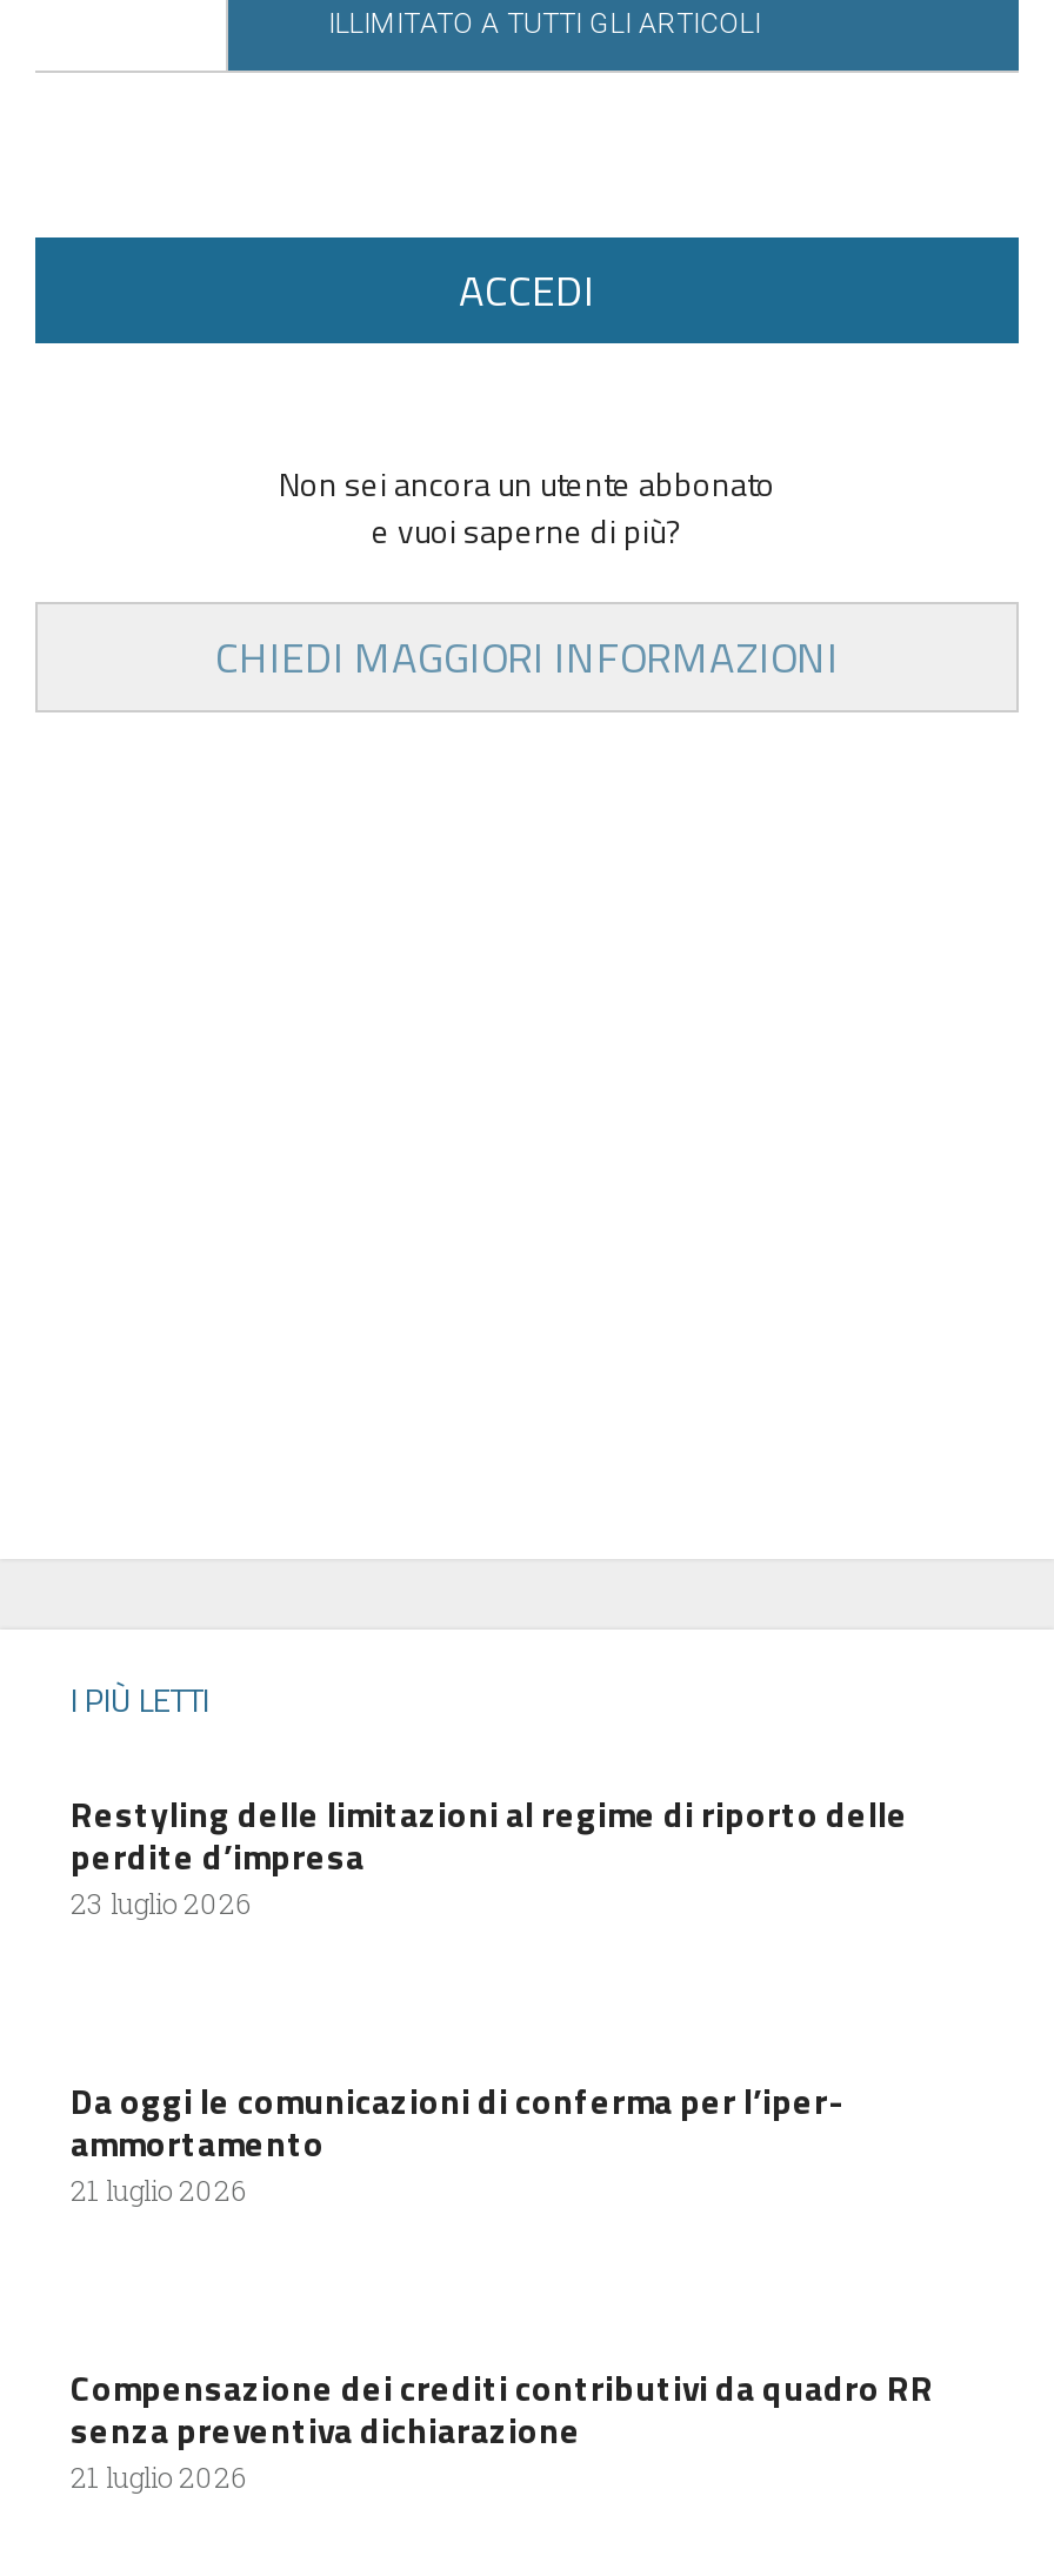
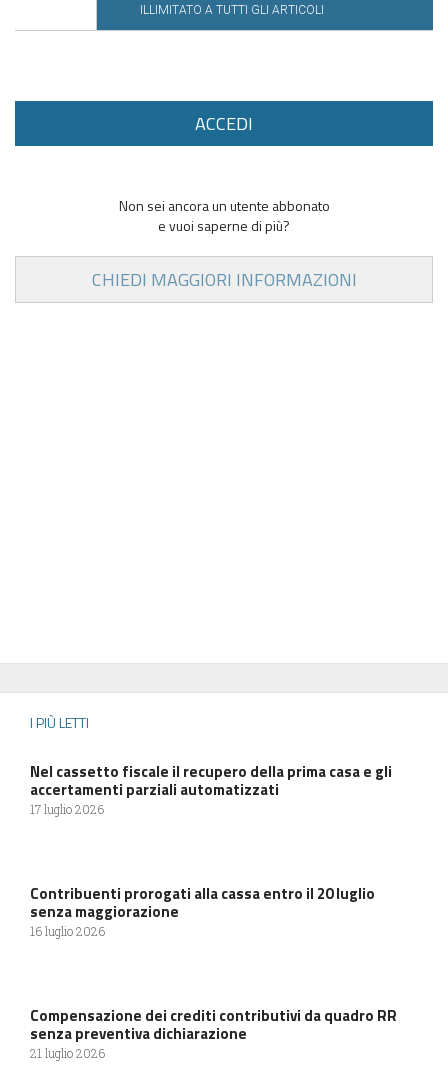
- Restyling delle limitazioni al regime di riporto delle
- perdite d’impresa
- 23 luglio 2026
+ Nel cassetto fiscale il recupero della prima casa e gli
+ accertamenti parziali automatizzati
+ 17 luglio 2026

- Da oggi le comunicazioni di conferma per l’iper-
- ammortamento
- 21 luglio 2026
+ Contribuenti prorogati alla cassa entro il 20 luglio
+ senza maggiorazione
+ 16 luglio 2026
